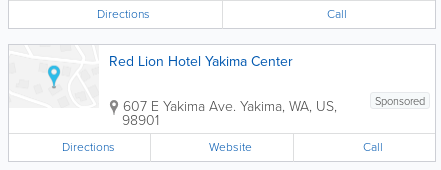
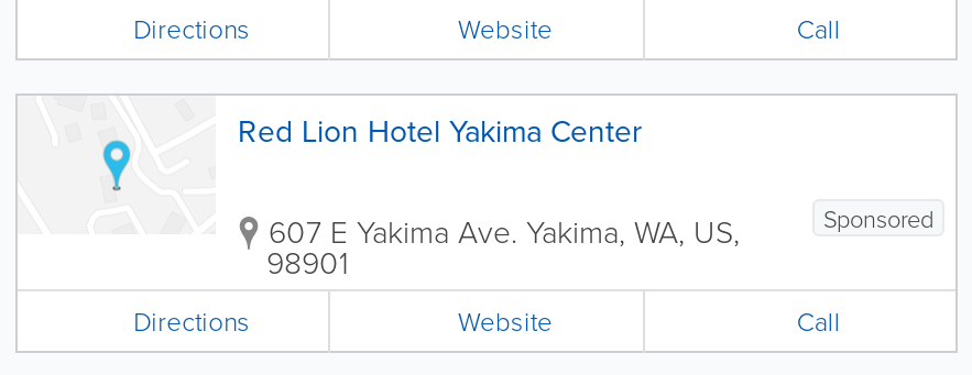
+ Website
